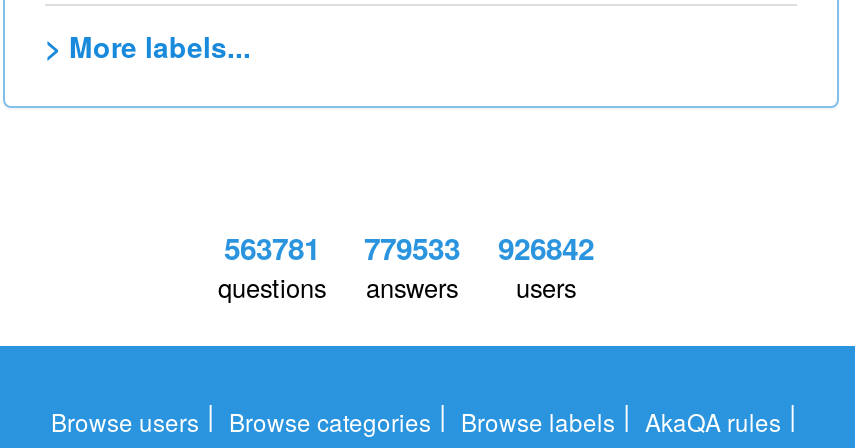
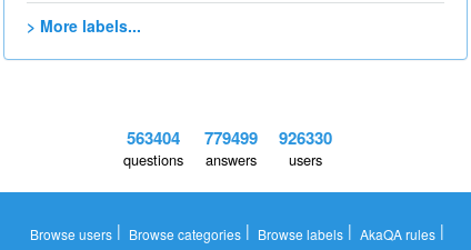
- 563781
+ 563404

- 779533
+ 779499

- 926842
+ 926330
